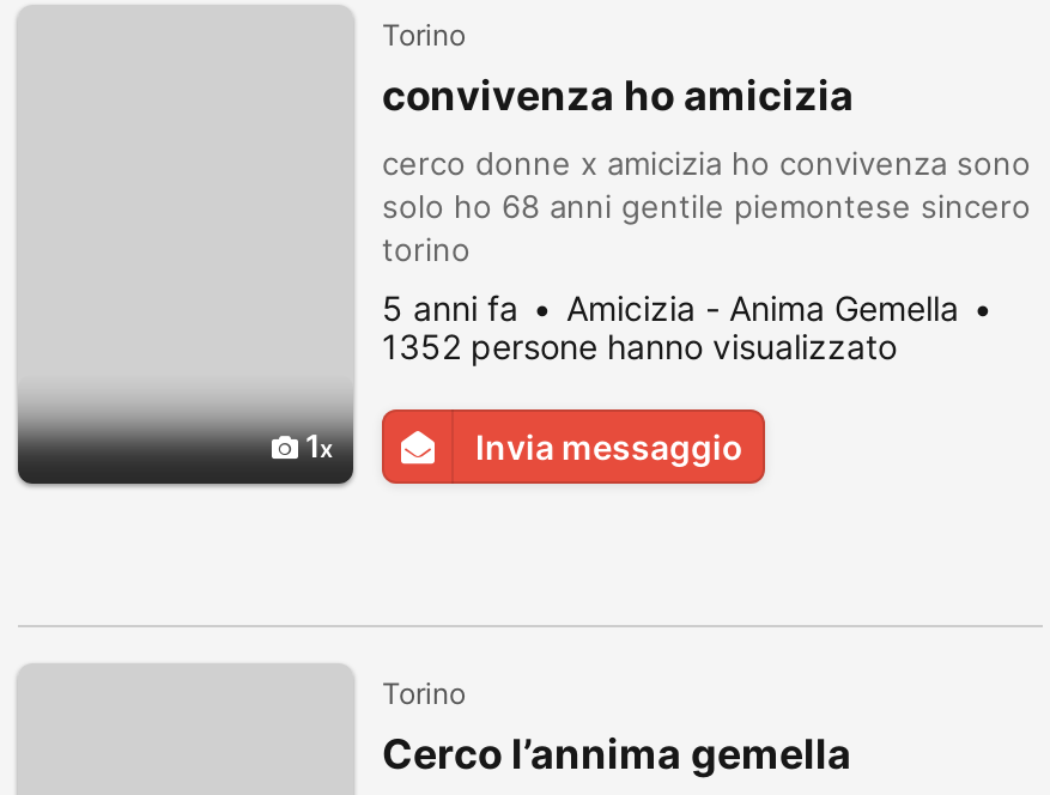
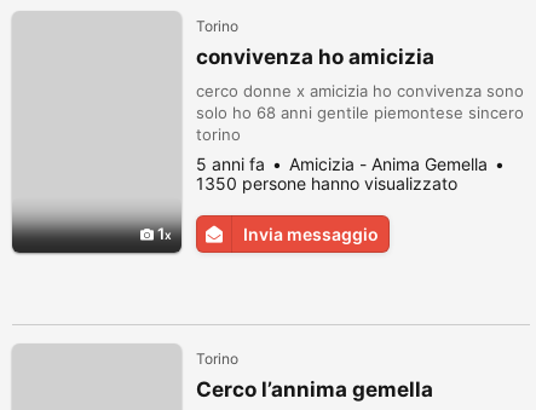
- 1352 persone hanno visualizzato
+ 1350 persone hanno visualizzato
